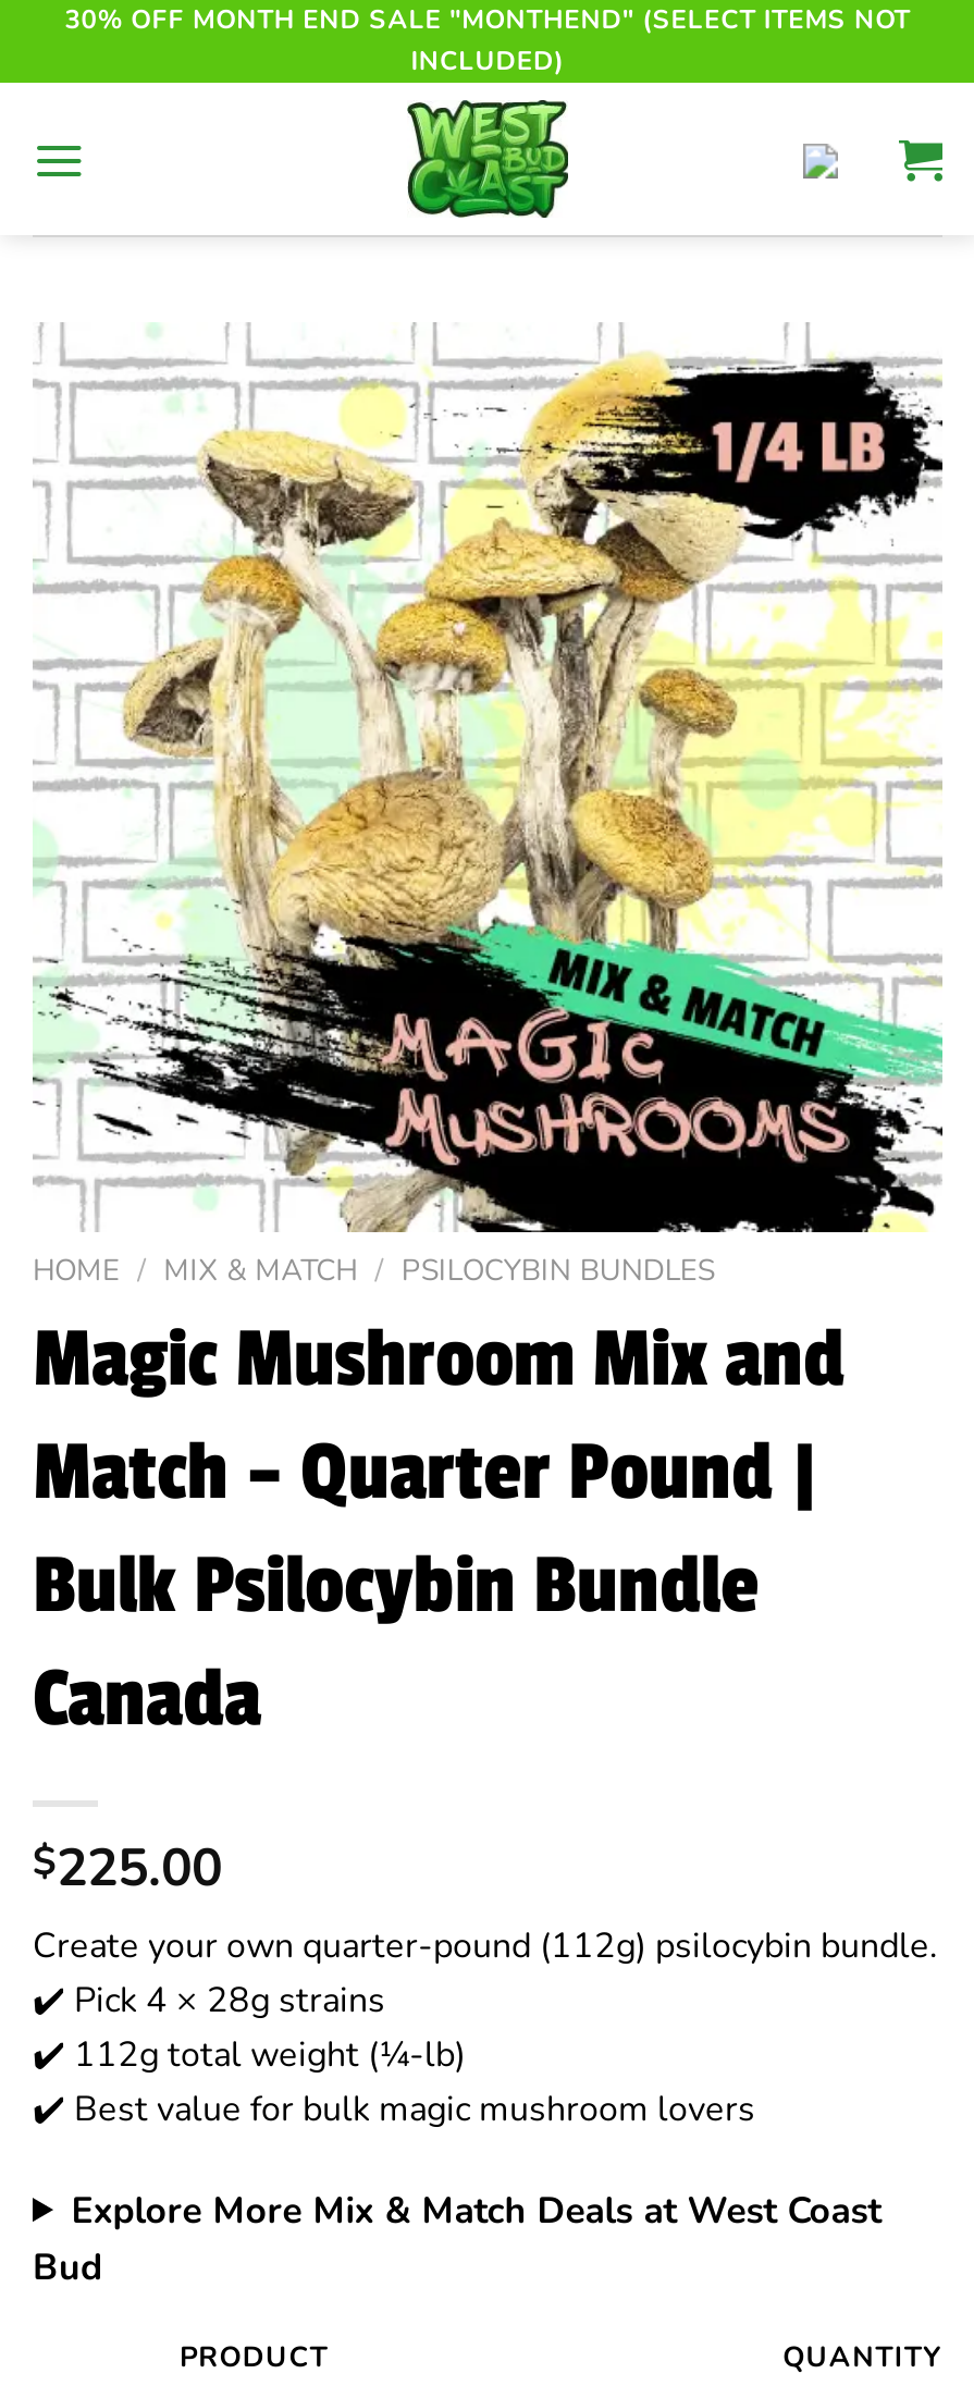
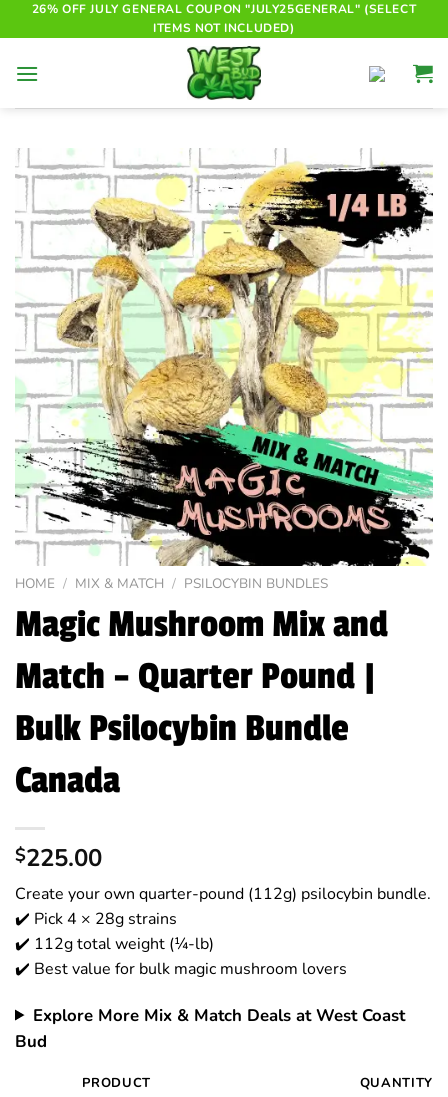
- 30% OFF MONTH END SALE "MONTHEND" (SELECT ITEMS NOT
- INCLUDED)
+ 26% OFF JULY GENERAL COUPON "JULY25GENERAL" (SELECT
+ ITEMS NOT INCLUDED)
